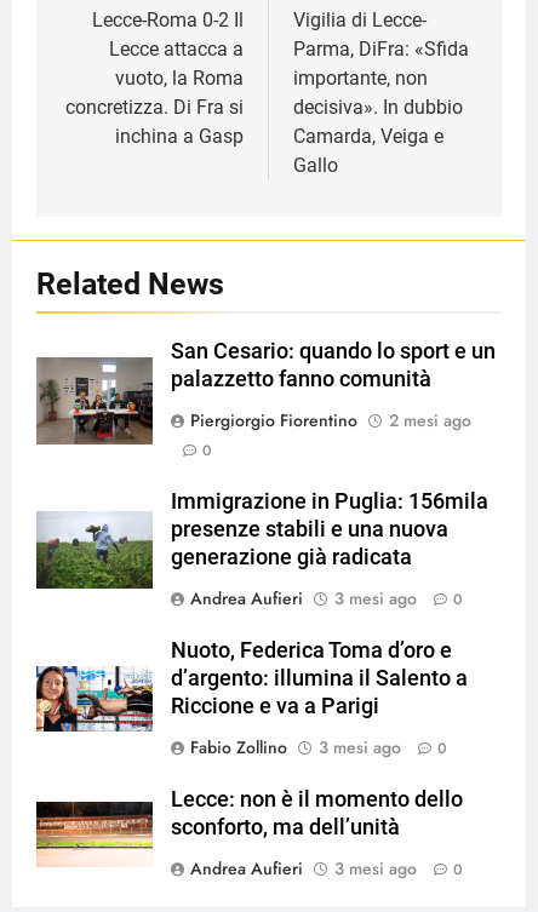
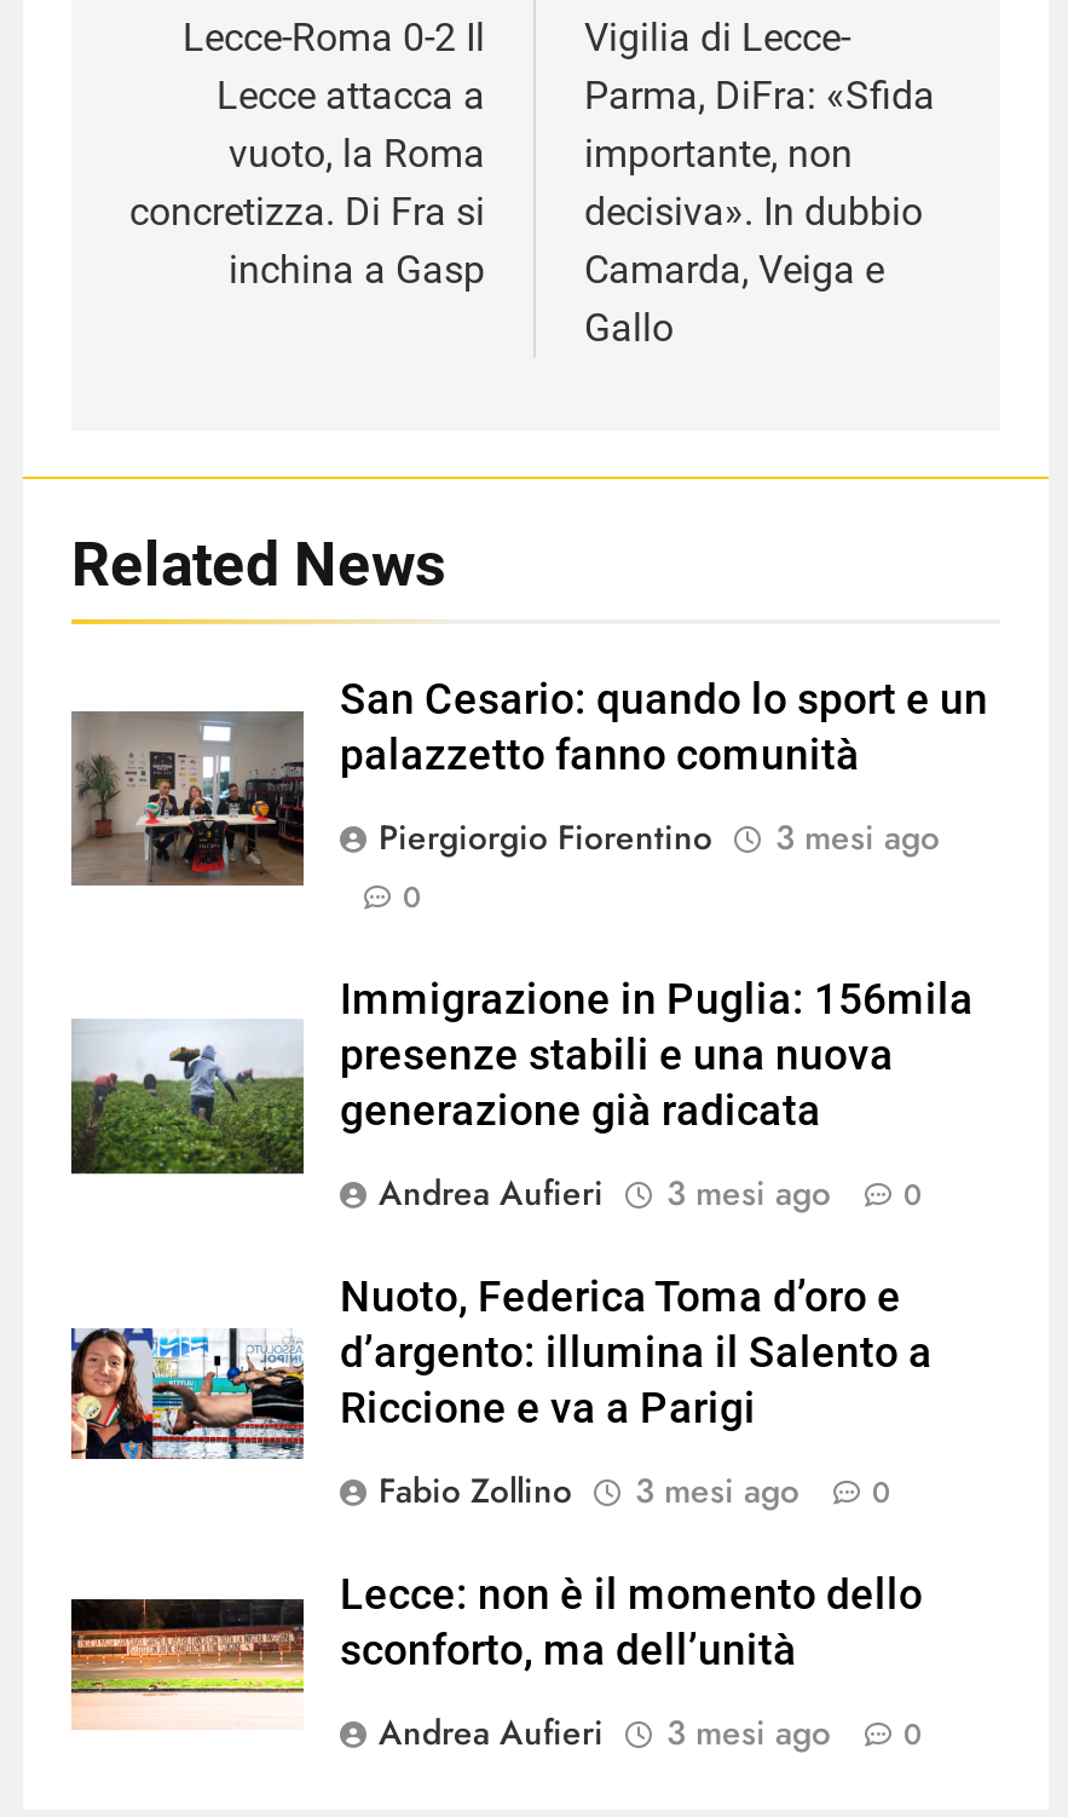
- Piergiorgio Fiorentino 2 mesi ago
+ Piergiorgio Fiorentino 3 mesi ago
